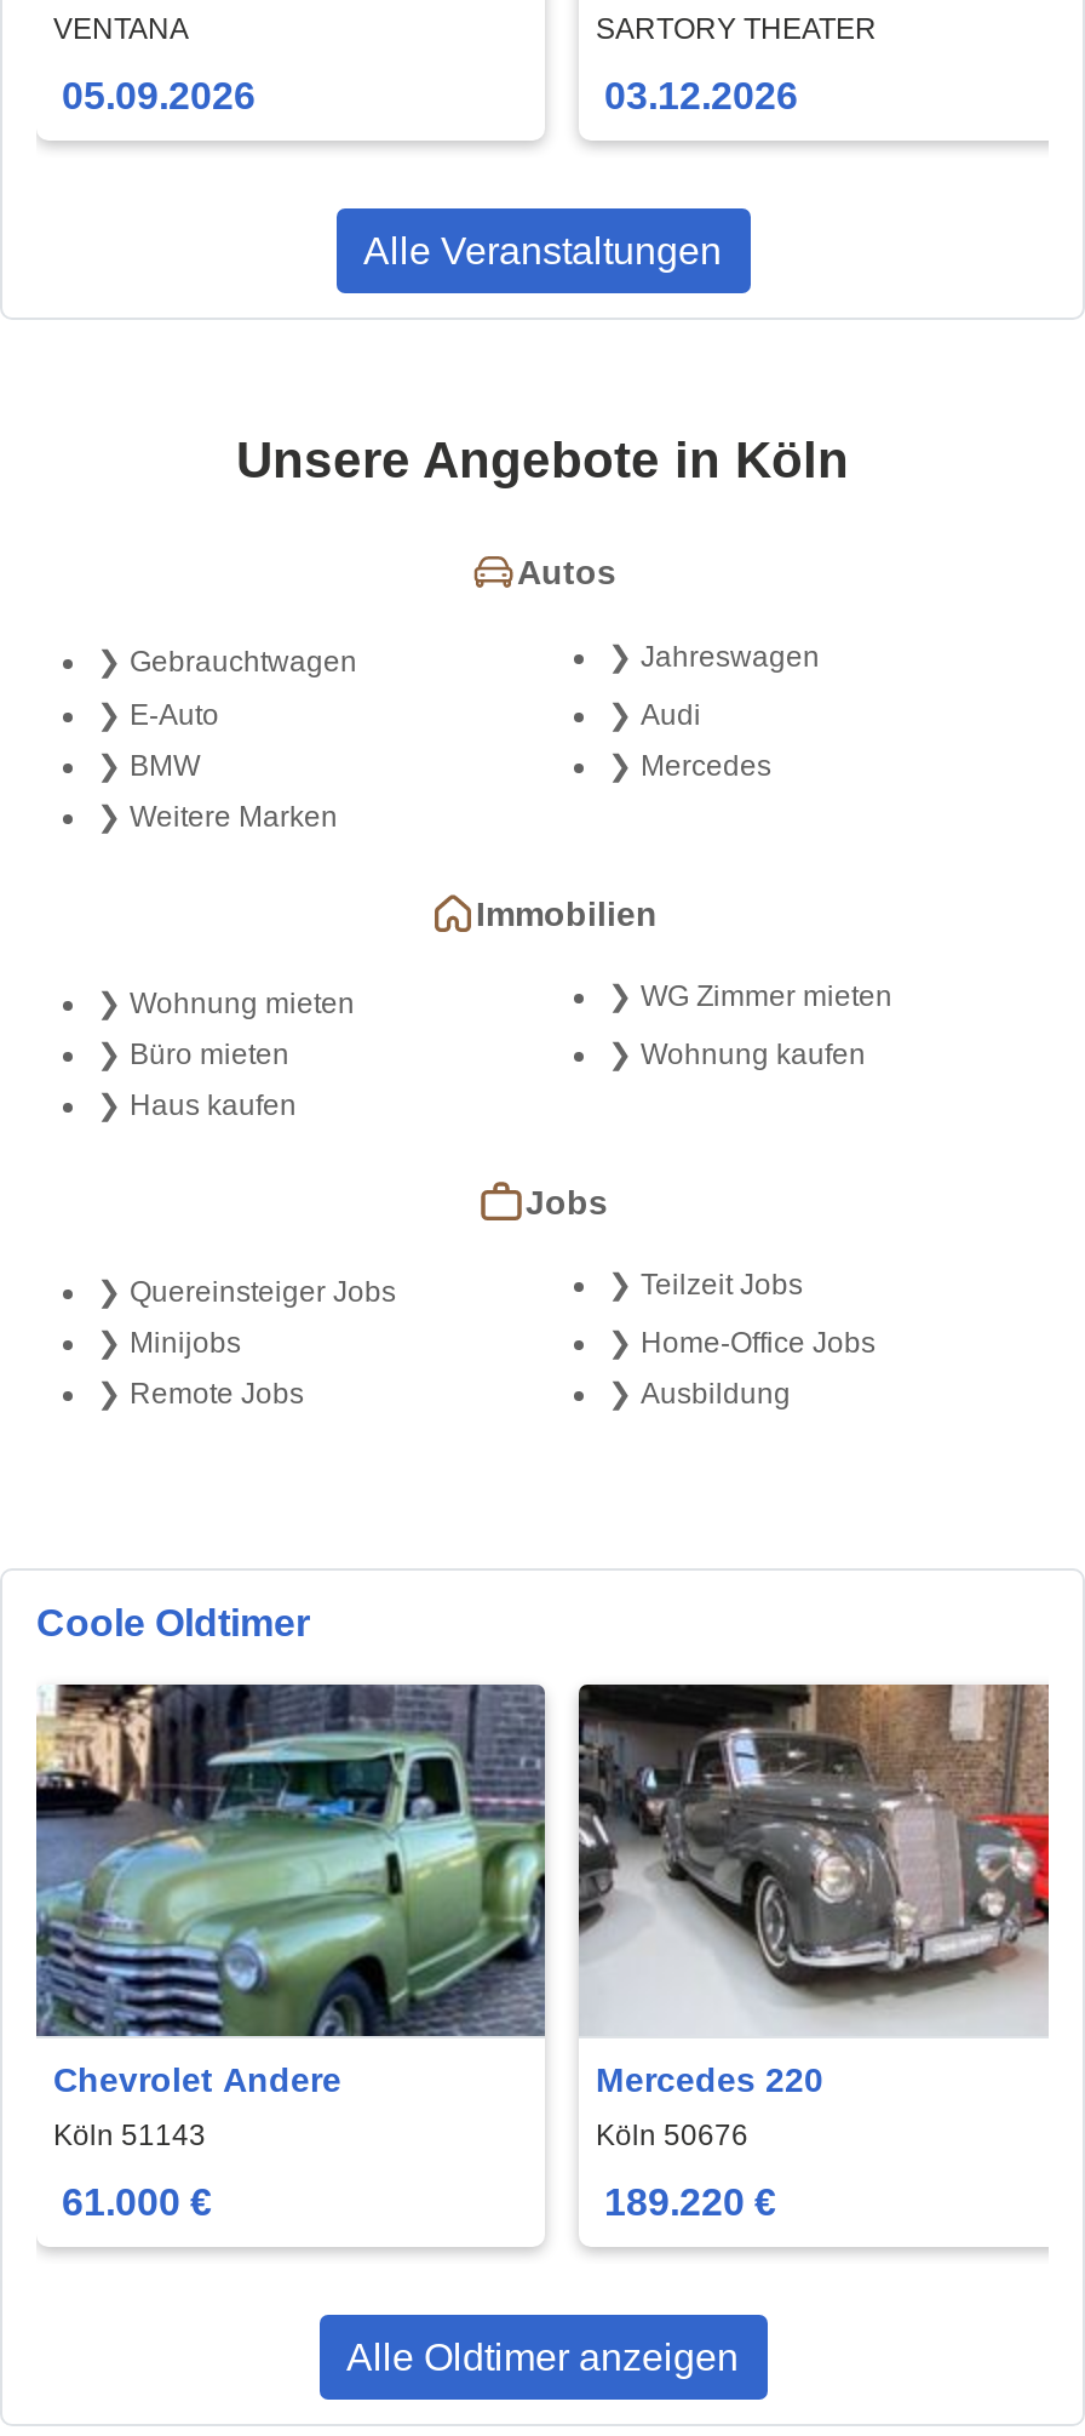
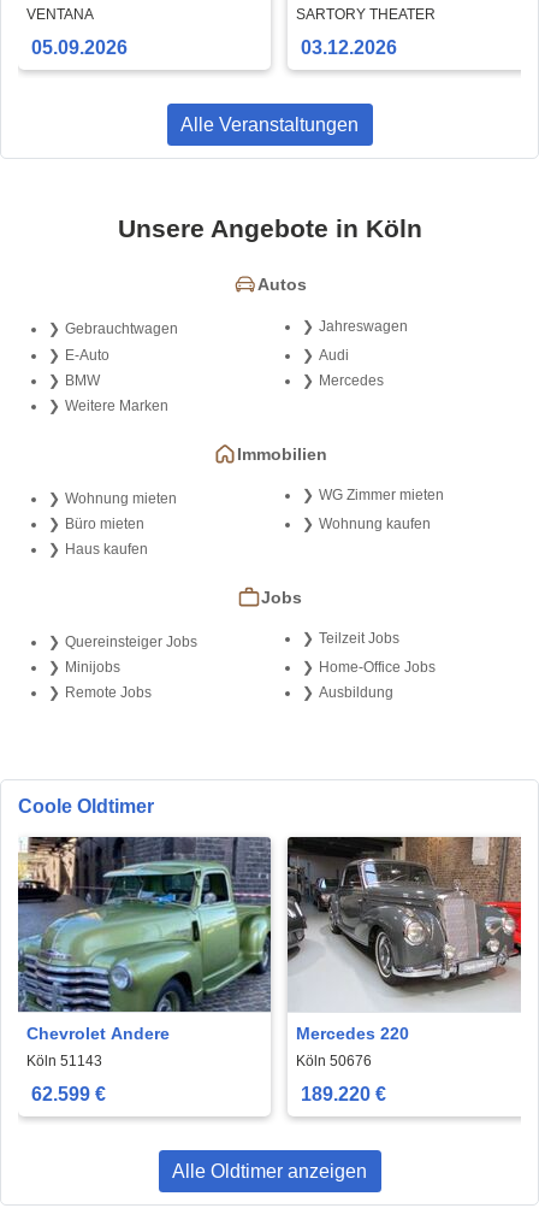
- 61.000 €
+ 62.599 €
